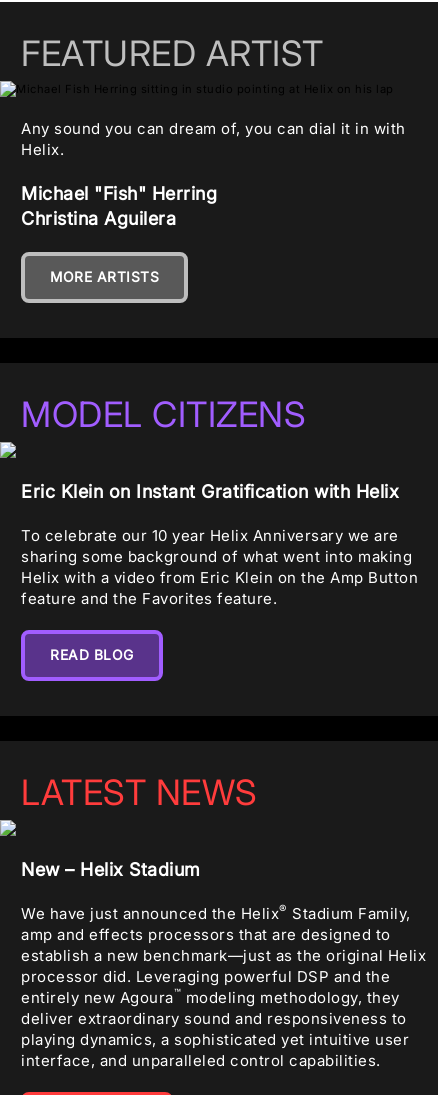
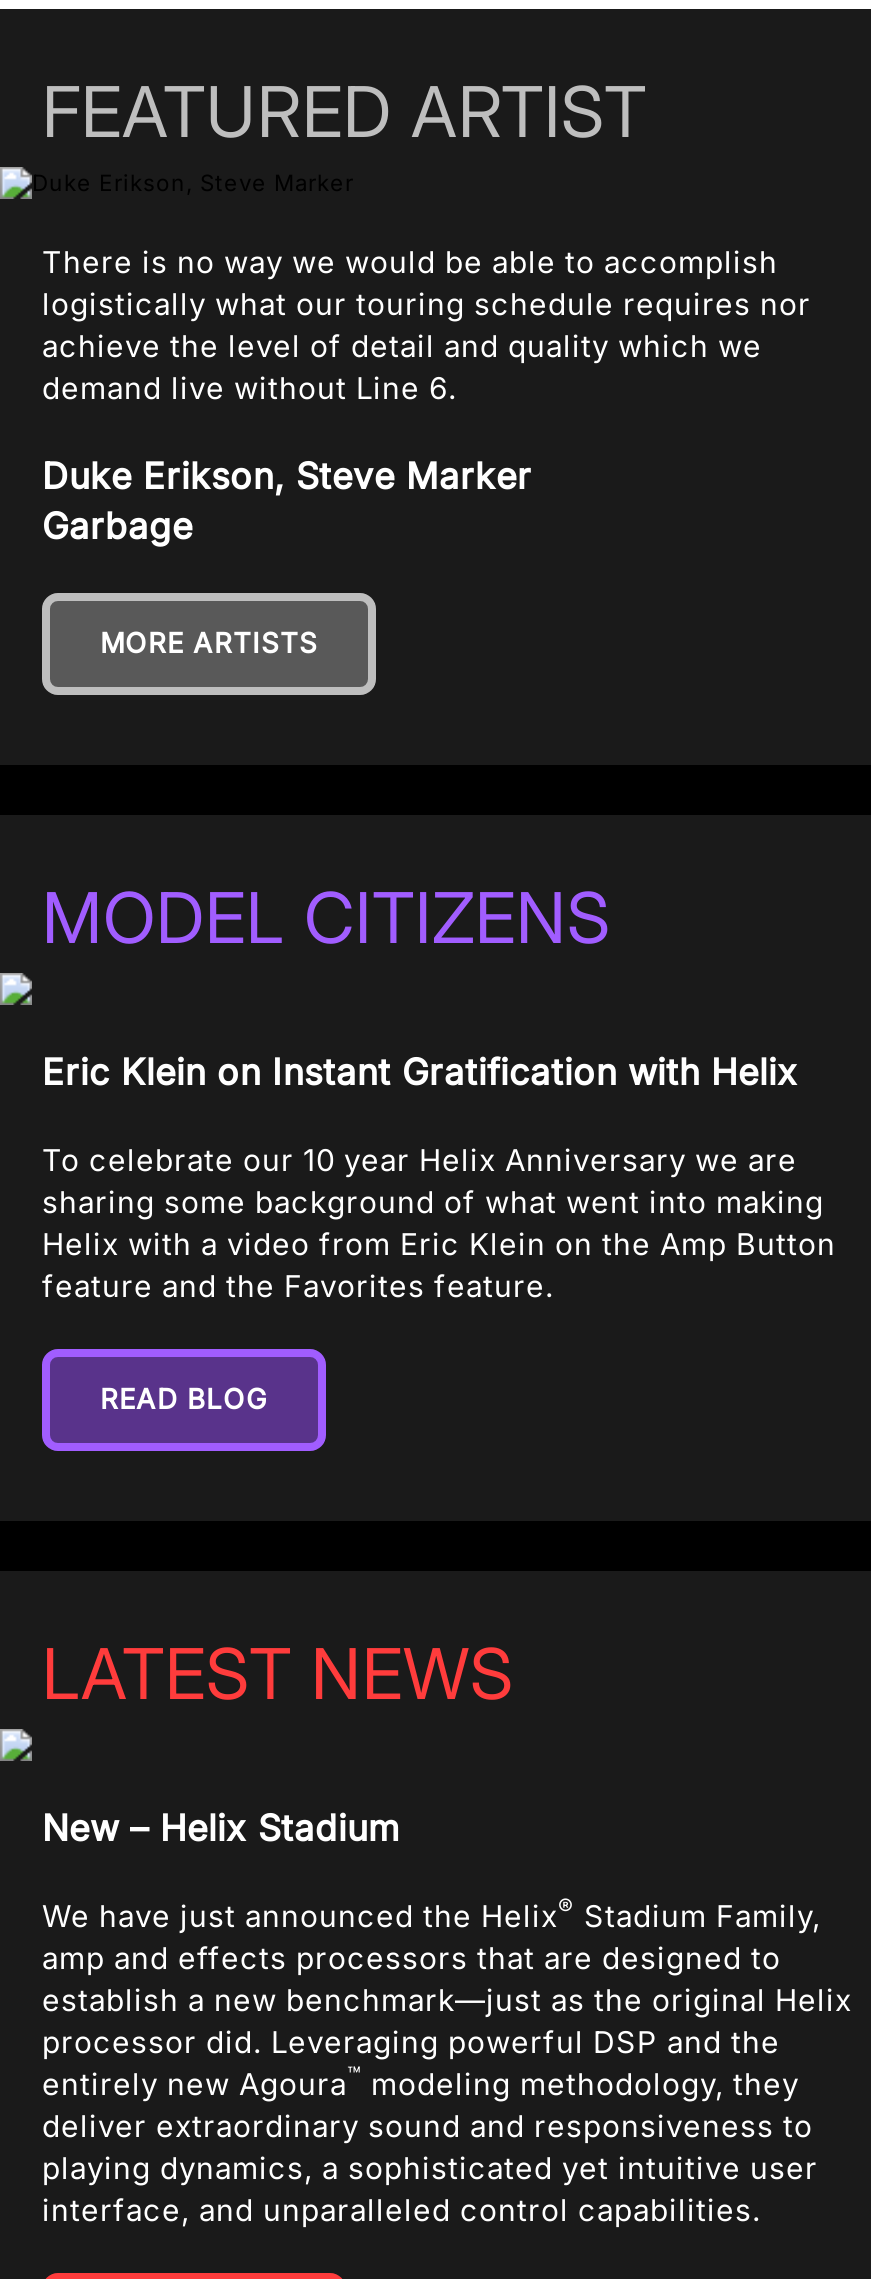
- Any sound you can dream of, you can dial it in with
- Helix.
+ There is no way we would be able to accomplish
+ logistically what our touring schedule requires nor
+ achieve the level of detail and quality which we
+ demand live without Line 6.

- Michael "Fish" Herring
- Christina Aguilera
+ Duke Erikson, Steve Marker
+ Garbage
